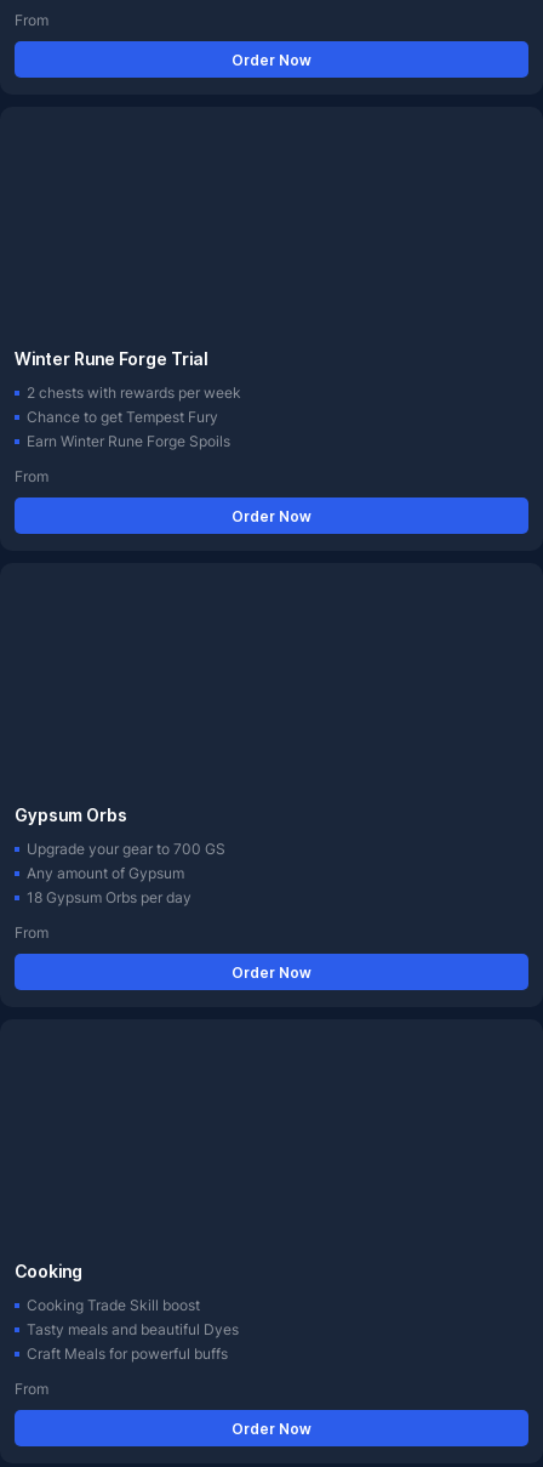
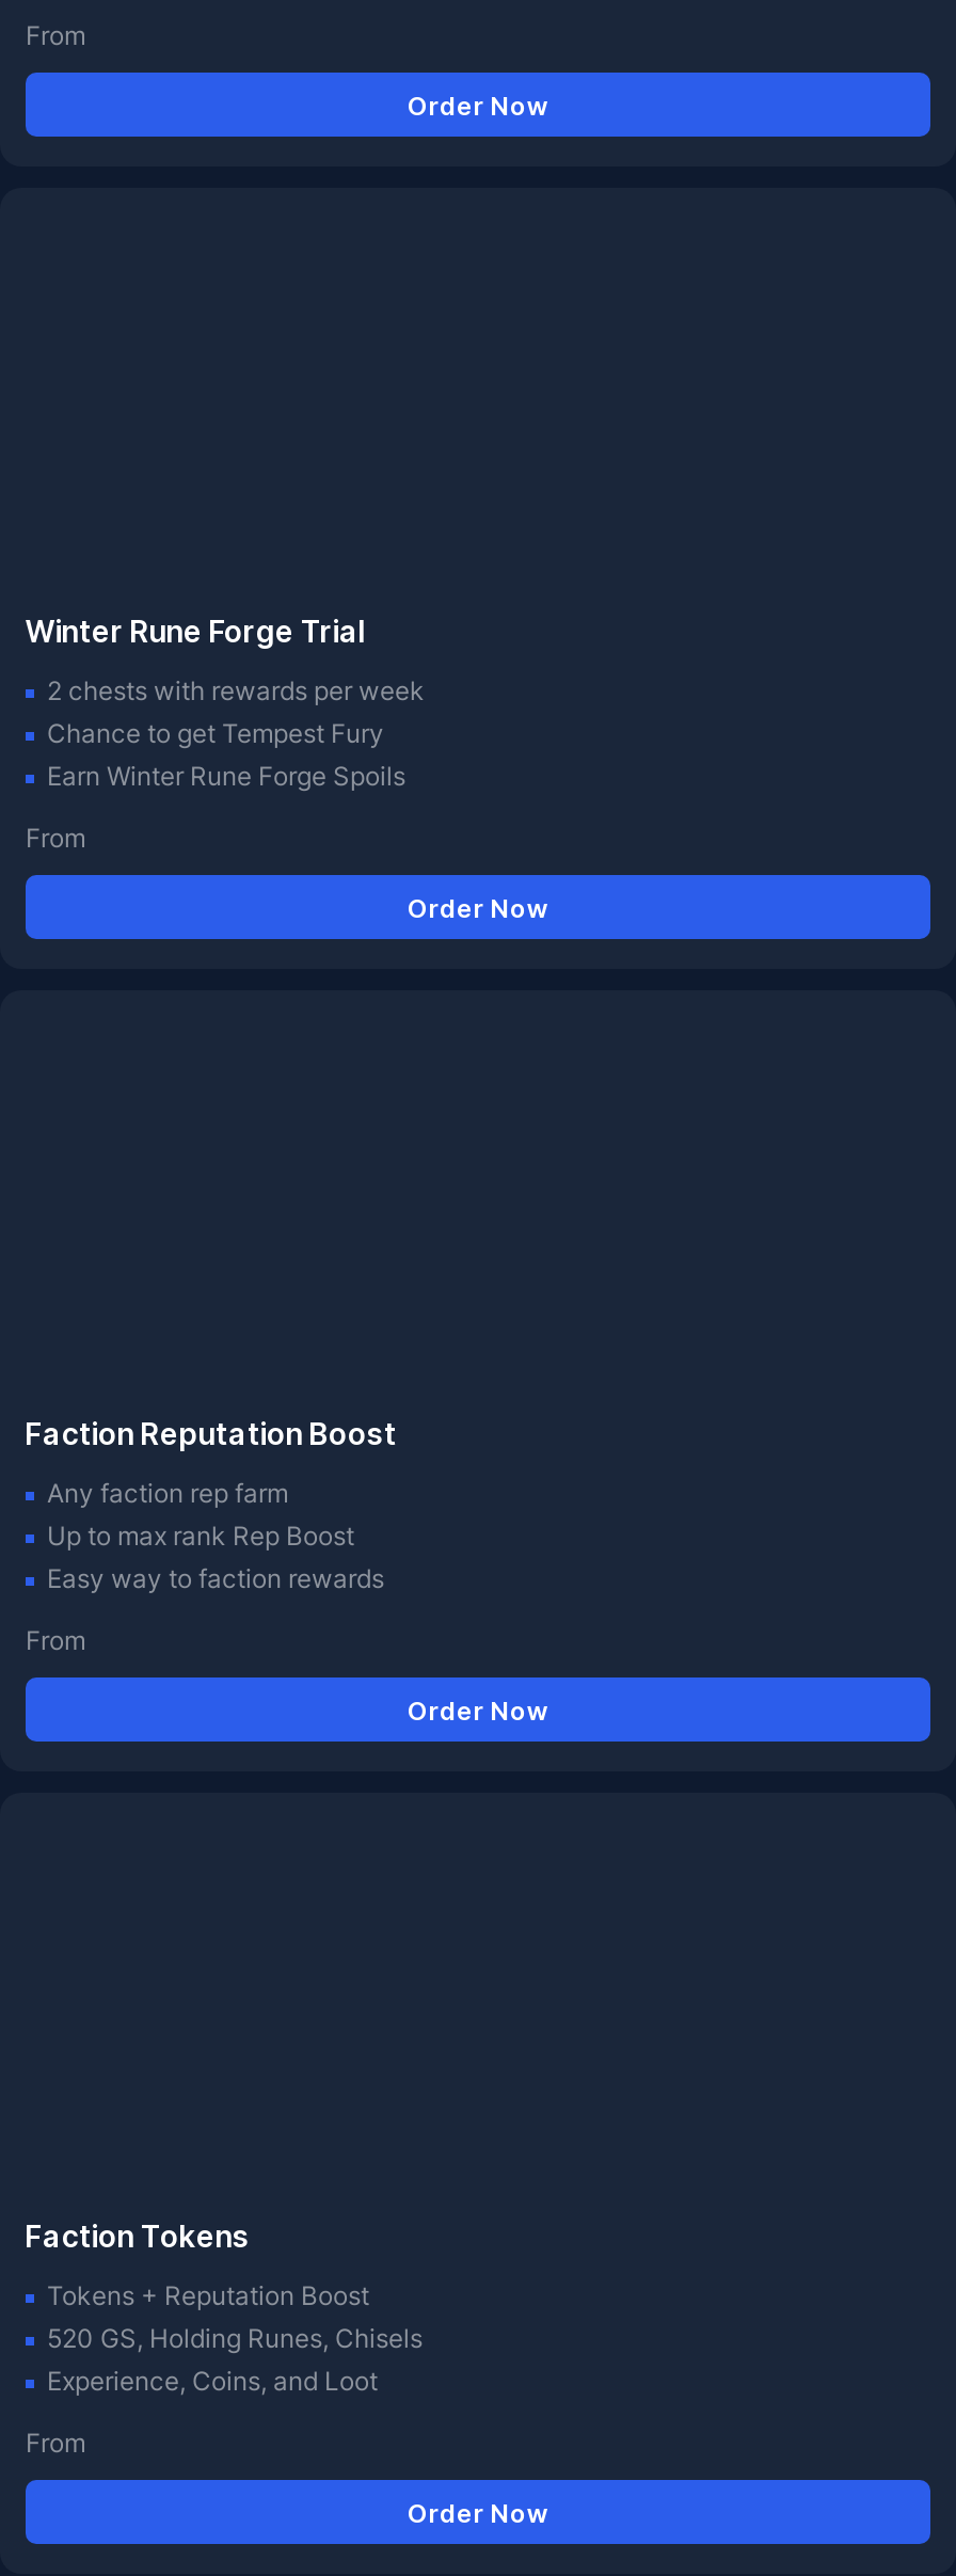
- Gypsum Orbs
+ Faction Reputation Boost

- Upgrade your gear to 700 GS
- Any amount of Gypsum
- 18 Gypsum Orbs per day
+ Any faction rep farm
+ Up to max rank Rep Boost
+ Easy way to faction rewards

- Cooking
+ Faction Tokens

- Cooking Trade Skill boost
- Tasty meals and beautiful Dyes
- Craft Meals for powerful buffs
+ Tokens + Reputation Boost
+ 520 GS, Holding Runes, Chisels
+ Experience, Coins, and Loot
